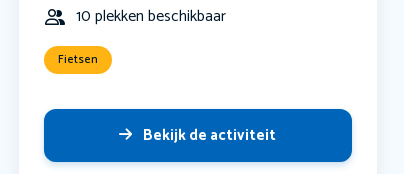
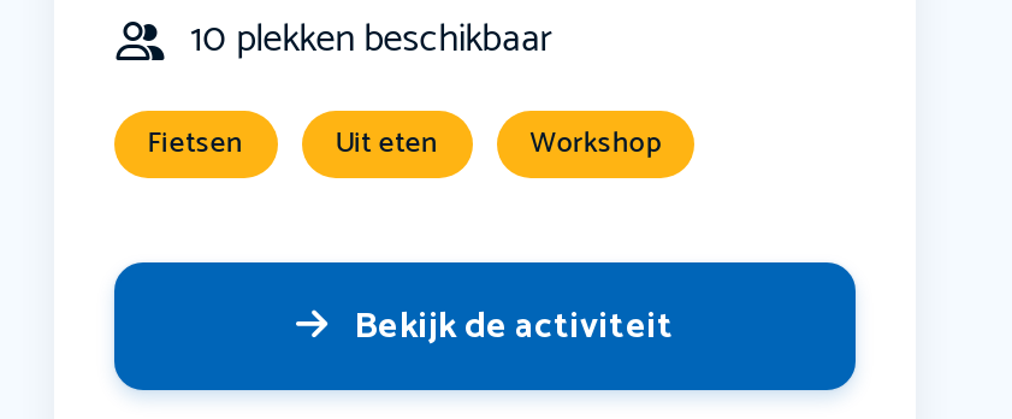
+ Uit eten
+ Workshop
